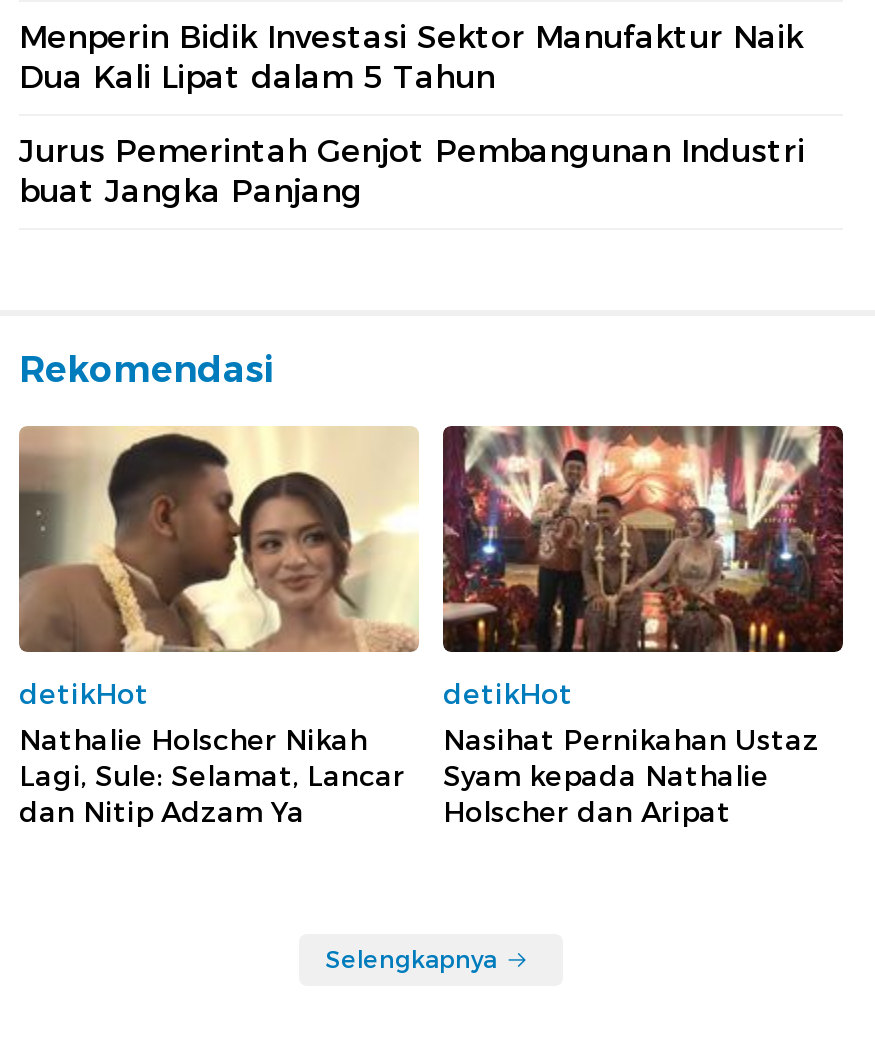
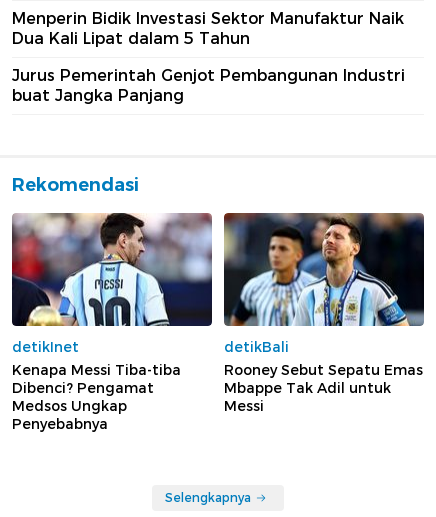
- [image]
- detikHot
- Nathalie Holscher Nikah
- Lagi, Sule: Selamat, Lancar
- dan Nitip Adzam Ya
+ [image]
+ detikInet
+ Kenapa Messi Tiba-tiba
+ Dibenci? Pengamat
+ Medsos Ungkap
+ Penyebabnya

- [image]
- detikHot
- Nasihat Pernikahan Ustaz
- Syam kepada Nathalie
- Holscher dan Aripat
+ [image]
+ detikBali
+ Rooney Sebut Sepatu Emas
+ Mbappe Tak Adil untuk
+ Messi
